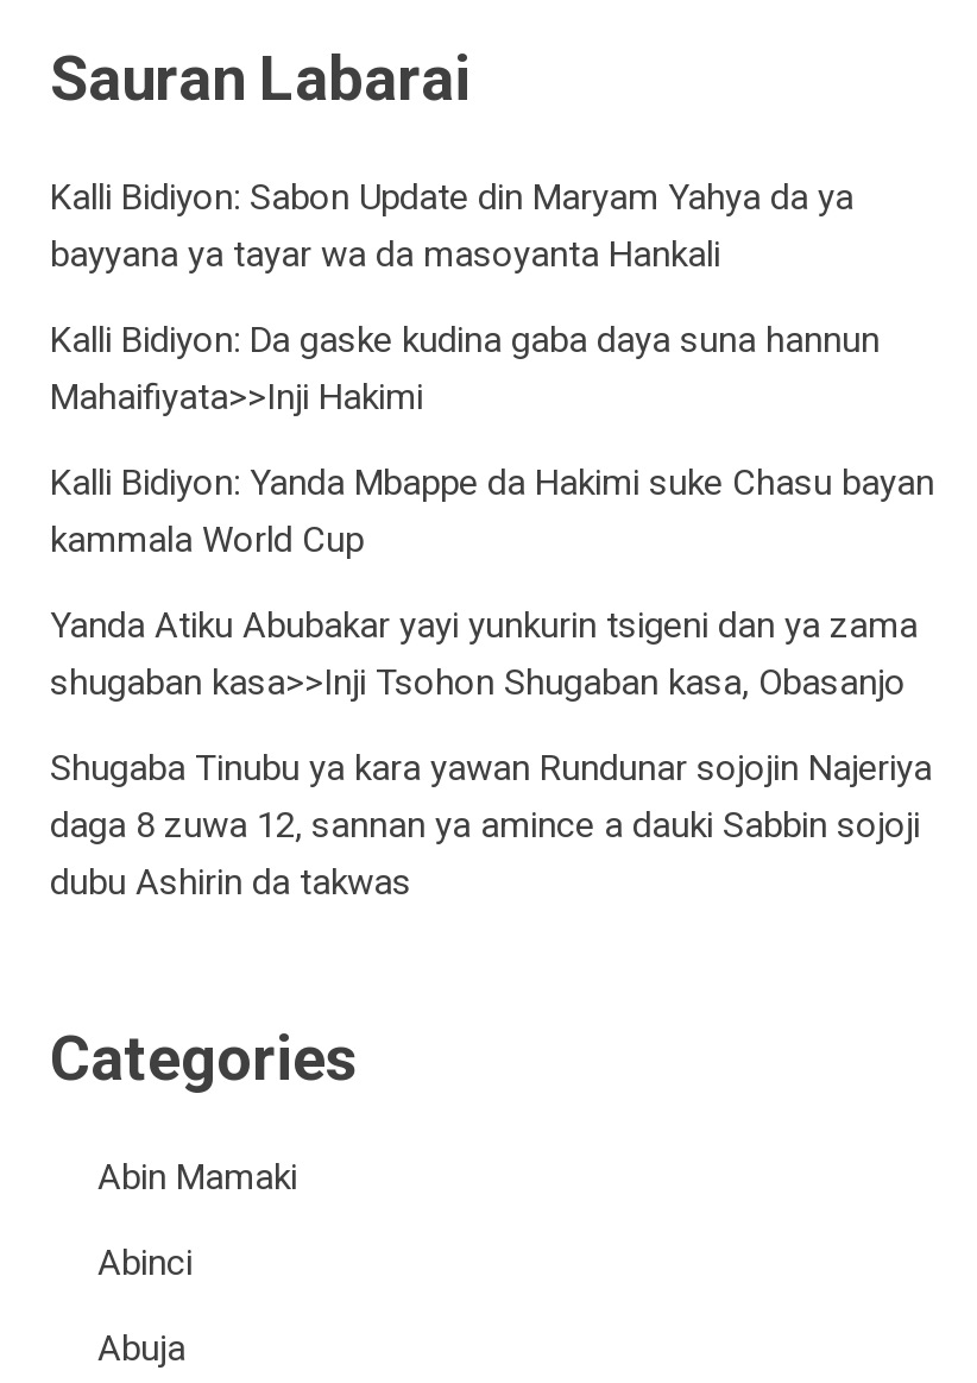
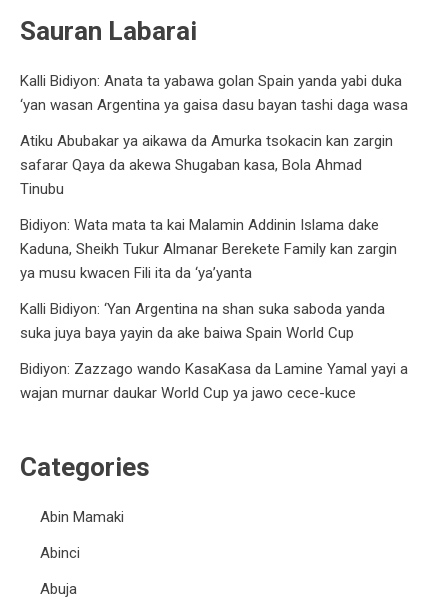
- Kalli Bidiyon: Sabon Update din Maryam Yahya da ya
- bayyana ya tayar wa da masoyanta Hankali
+ Kalli Bidiyon: Anata ta yabawa golan Spain yanda yabi duka
+ ‘yan wasan Argentina ya gaisa dasu bayan tashi daga wasa

- Kalli Bidiyon: Da gaske kudina gaba daya suna hannun
- Mahaifiyata>>Inji Hakimi
+ Atiku Abubakar ya aikawa da Amurka tsokacin kan zargin
+ safarar Qaya da akewa Shugaban kasa, Bola Ahmad
+ Tinubu

- Kalli Bidiyon: Yanda Mbappe da Hakimi suke Chasu bayan
- kammala World Cup
+ Bidiyon: Wata mata ta kai Malamin Addinin Islama dake
+ Kaduna, Sheikh Tukur Almanar Berekete Family kan zargin
+ ya musu kwacen Fili ita da ‘ya’yanta

- Yanda Atiku Abubakar yayi yunkurin tsigeni dan ya zama
- shugaban kasa>>Inji Tsohon Shugaban kasa, Obasanjo
+ Kalli Bidiyon: ‘Yan Argentina na shan suka saboda yanda
+ suka juya baya yayin da ake baiwa Spain World Cup

- Shugaba Tinubu ya kara yawan Rundunar sojojin Najeriya
- daga 8 zuwa 12, sannan ya amince a dauki Sabbin sojoji
- dubu Ashirin da takwas
+ Bidiyon: Zazzago wando KasaKasa da Lamine Yamal yayi a
+ wajan murnar daukar World Cup ya jawo cece-kuce
